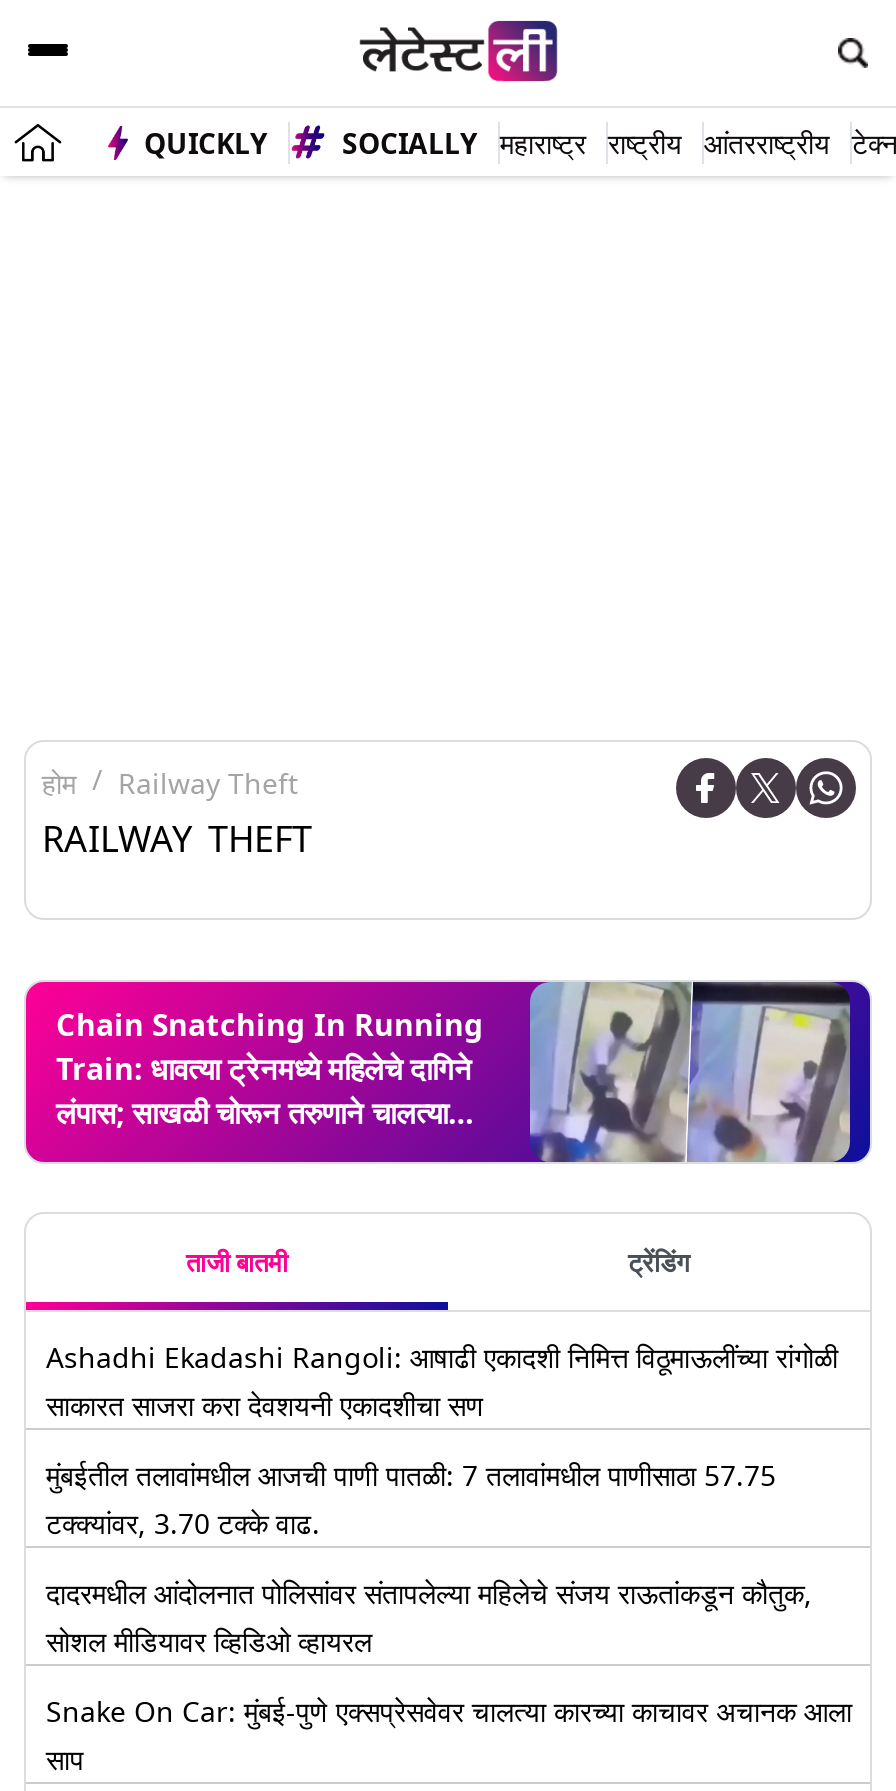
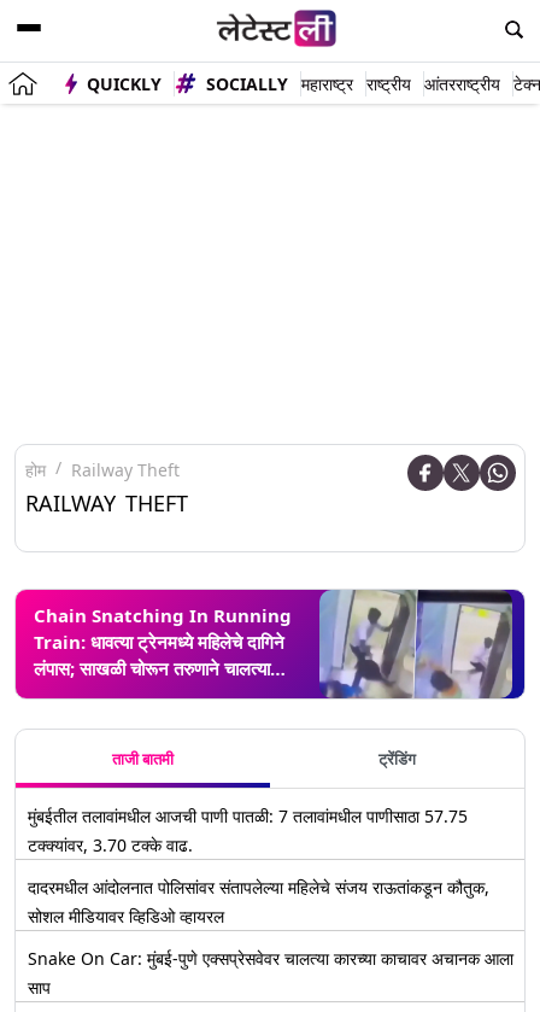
- Ashadhi Ekadashi Rangoli: आषाढी एकादशी निमित्त विठूमाऊलींच्या रांगोळी
- साकारत साजरा करा देवशयनी एकादशीचा सण
